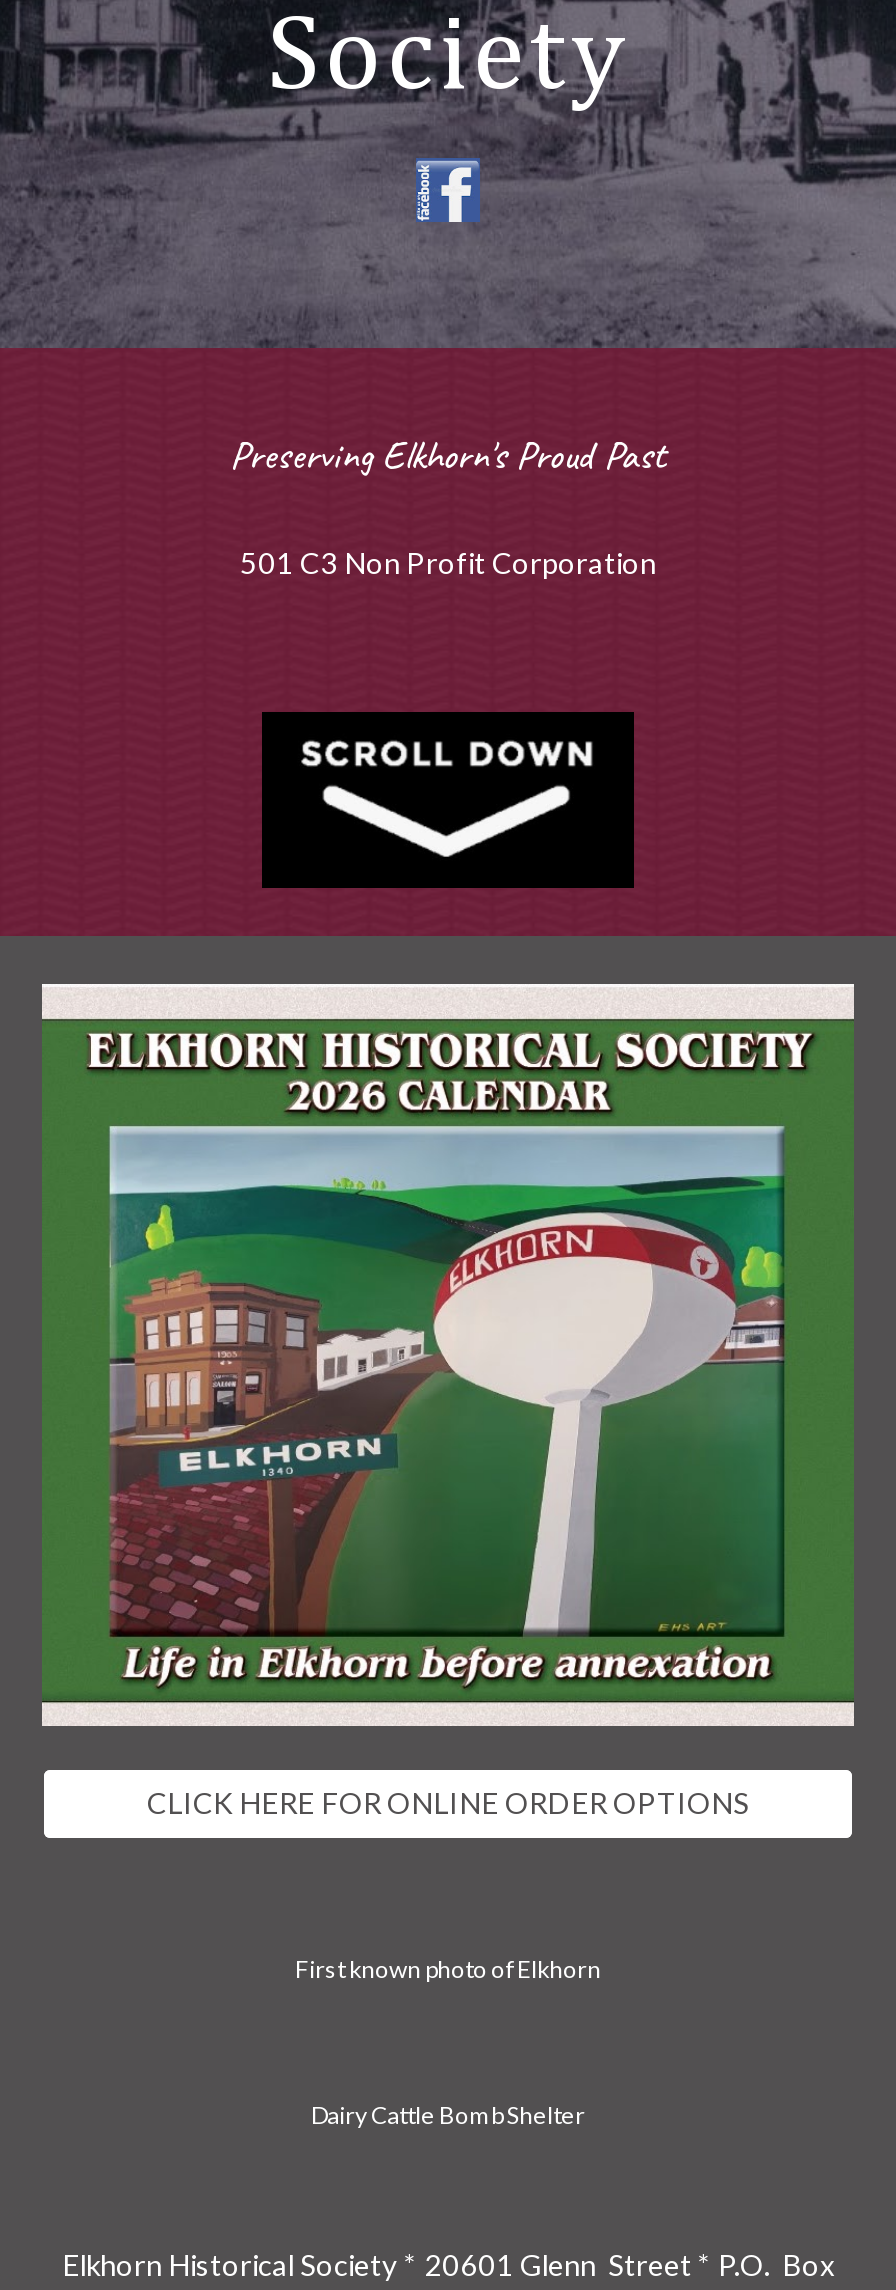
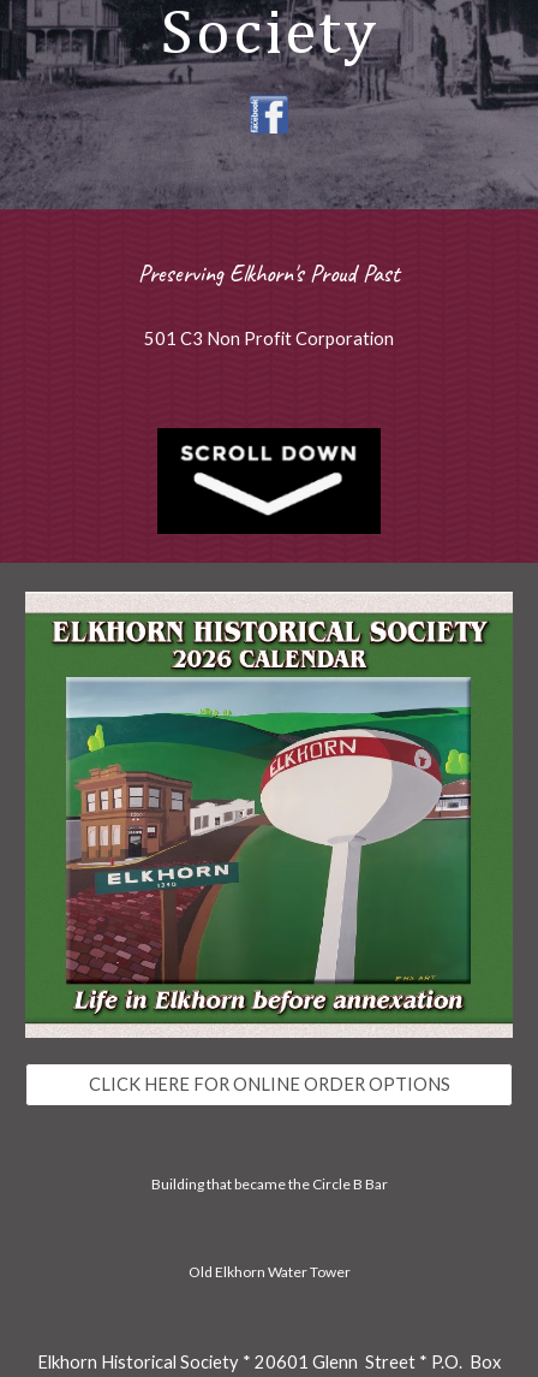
- First known photo of Elkhorn
+ Building that became the Circle B Bar

- Dairy Cattle Bomb Shelter
+ Old Elkhorn Water Tower
